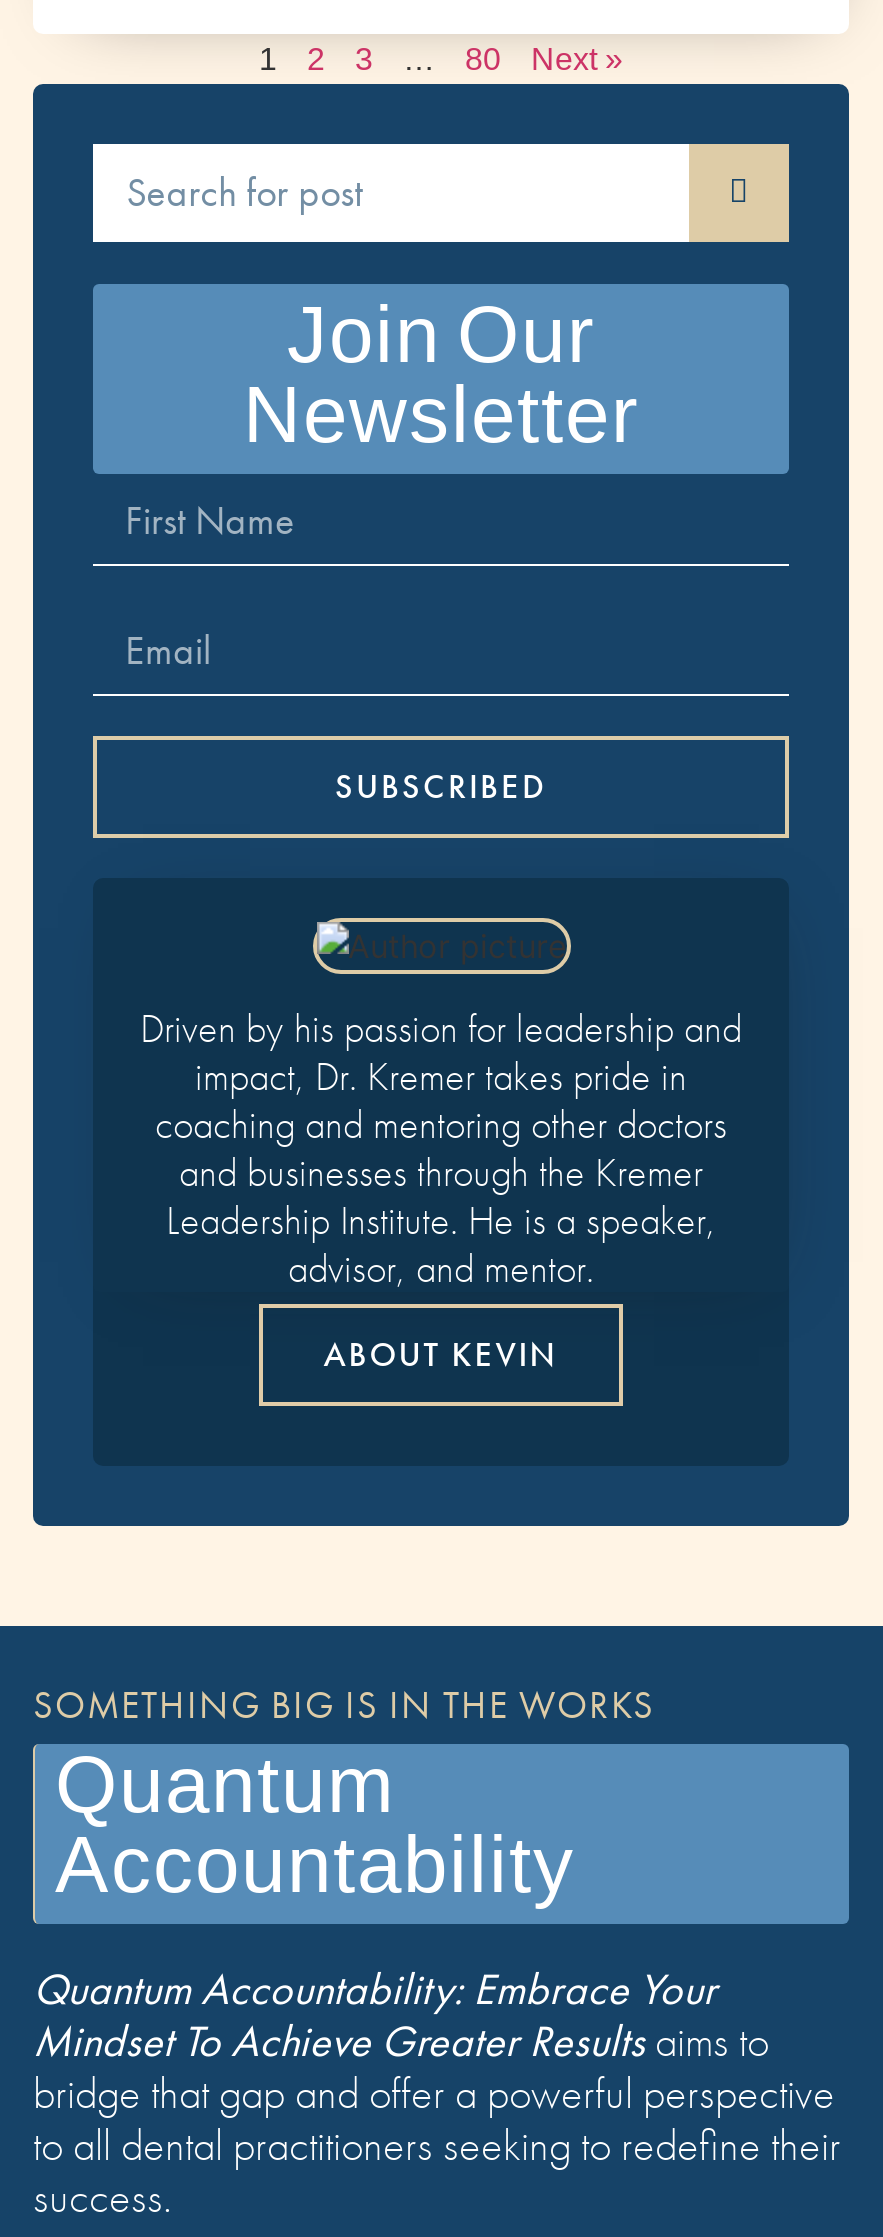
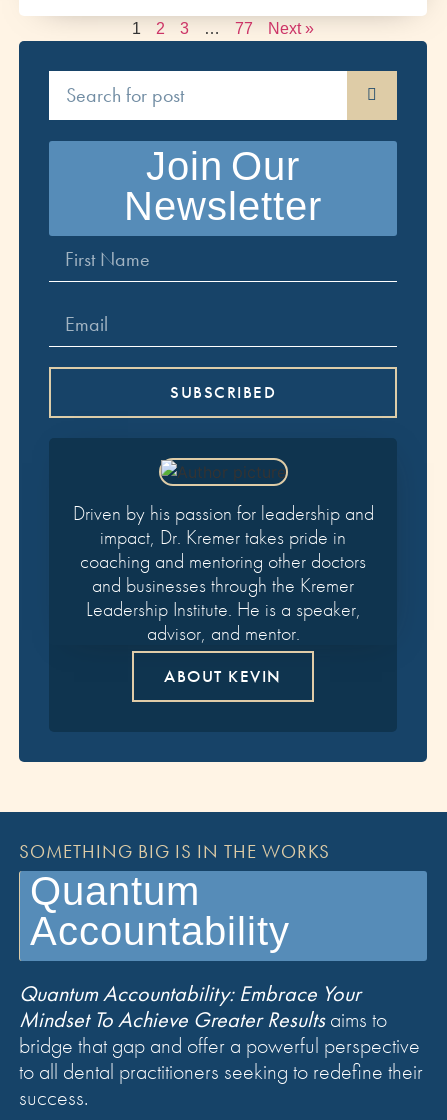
- 80
+ 77
